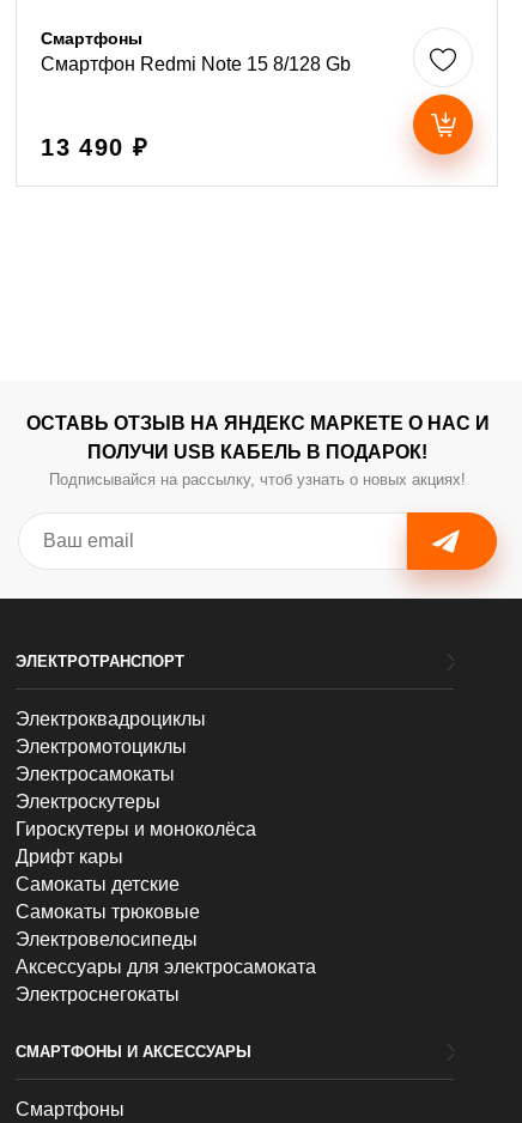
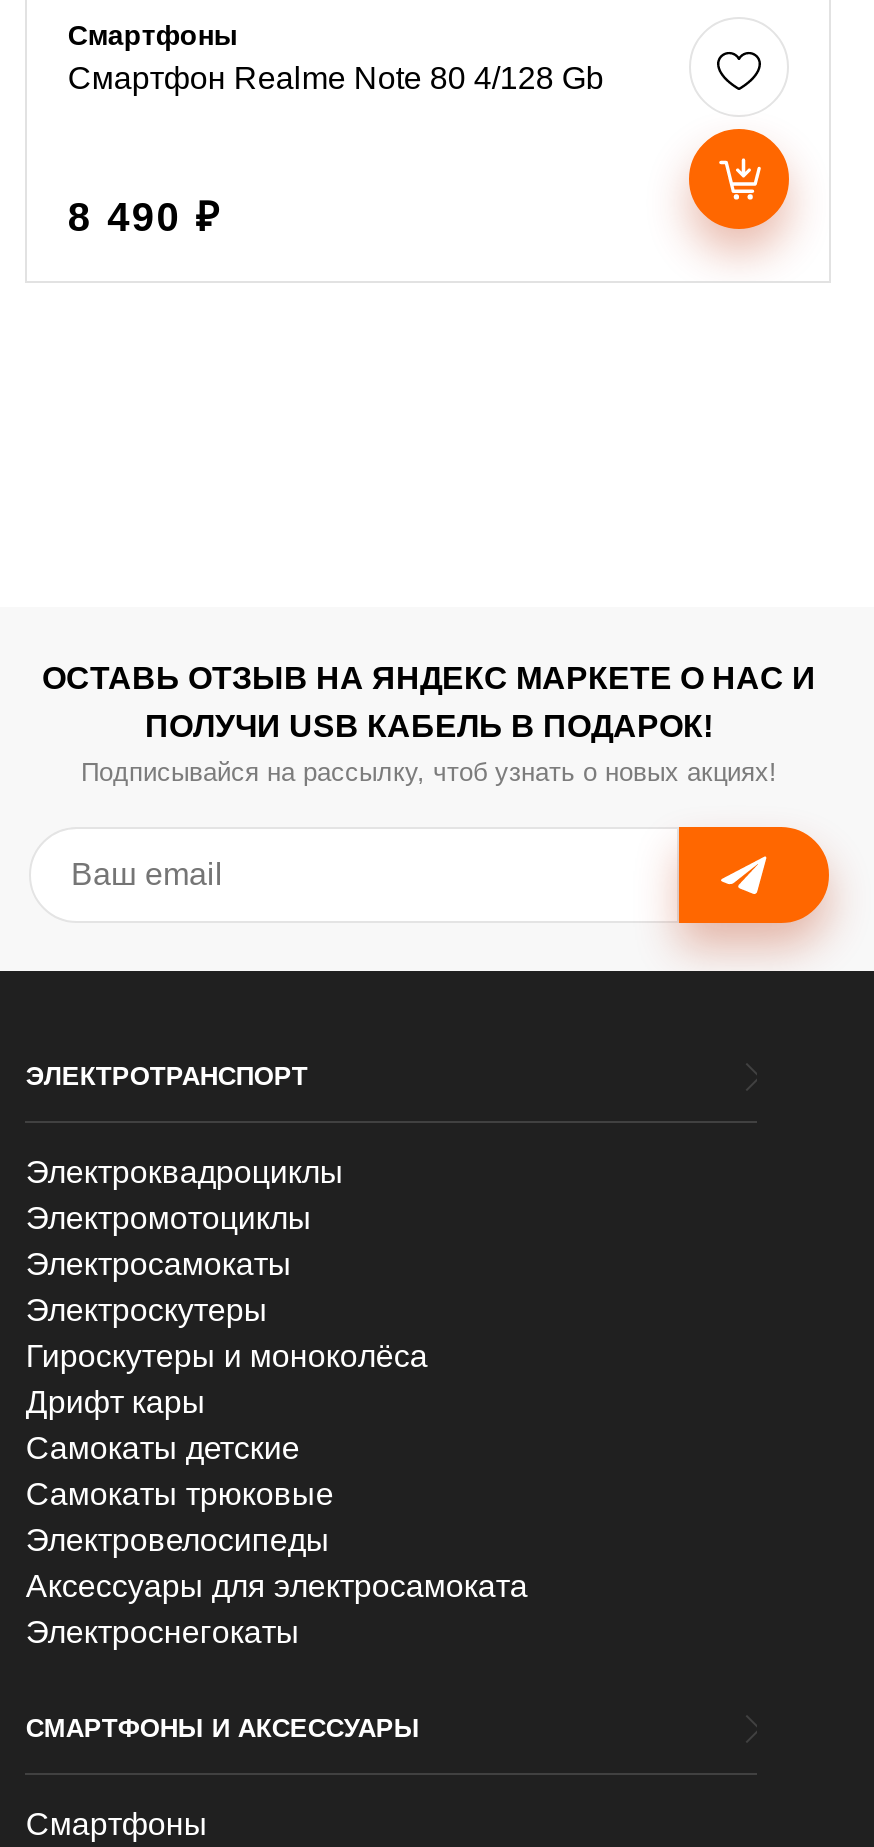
- Смартфон Redmi Note 15 8/128 Gb
+ Смартфон Realme Note 80 4/128 Gb

- 13 490 ₽
+ 8 490 ₽
